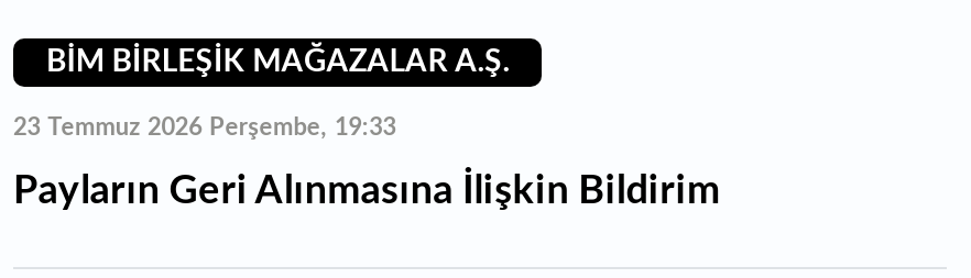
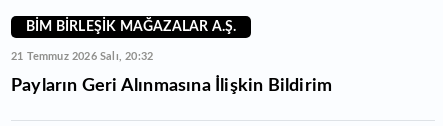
- 23 Temmuz 2026 Perşembe, 19:33
+ 21 Temmuz 2026 Salı, 20:32
